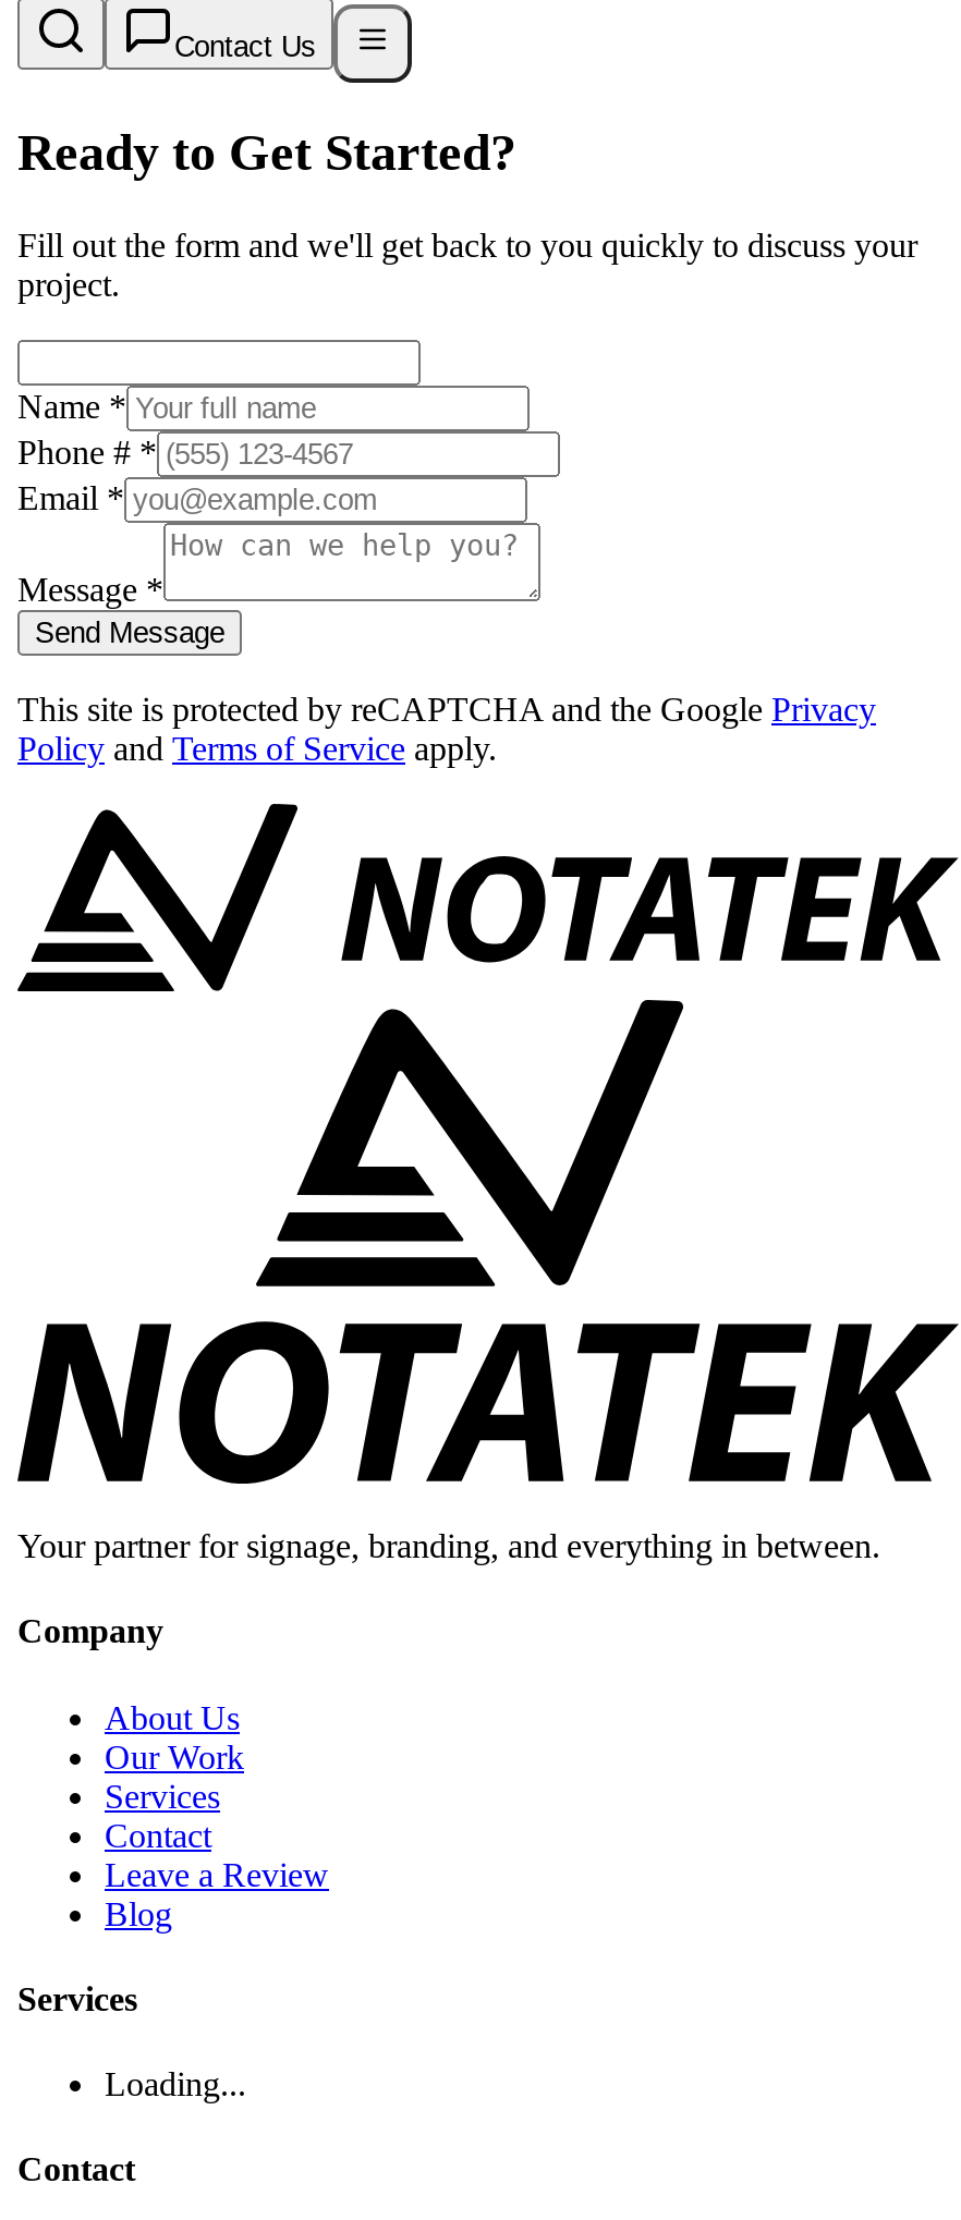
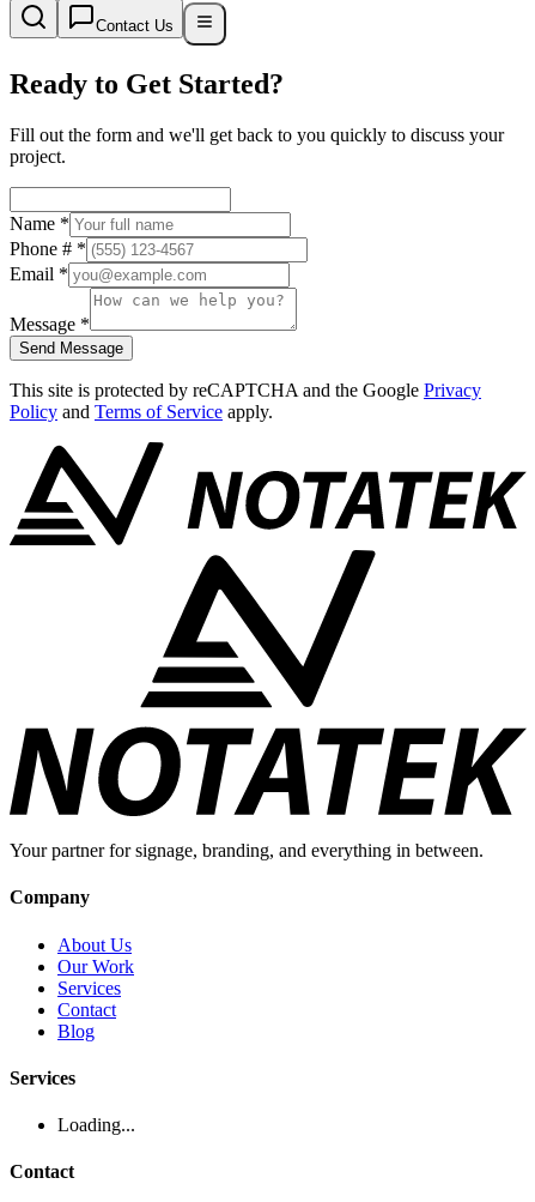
- Leave a Review
